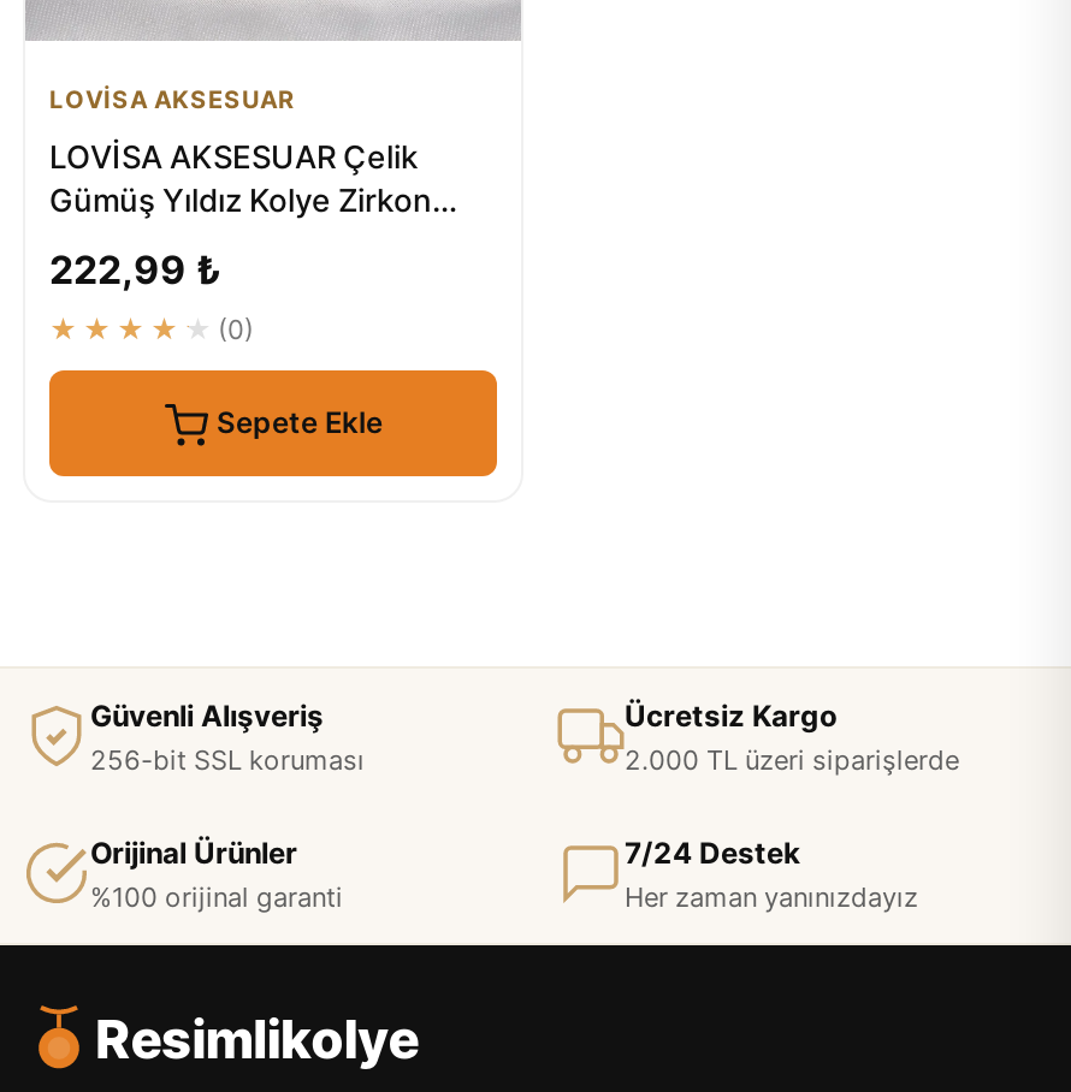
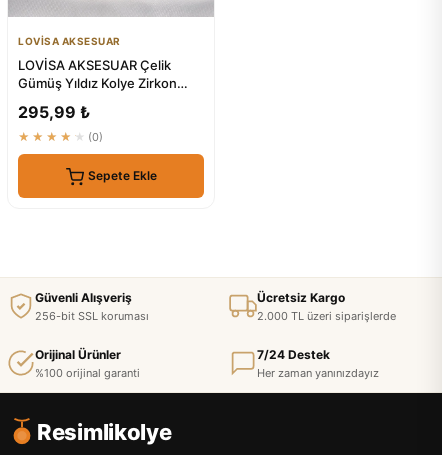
- 222,99 ₺
+ 295,99 ₺
